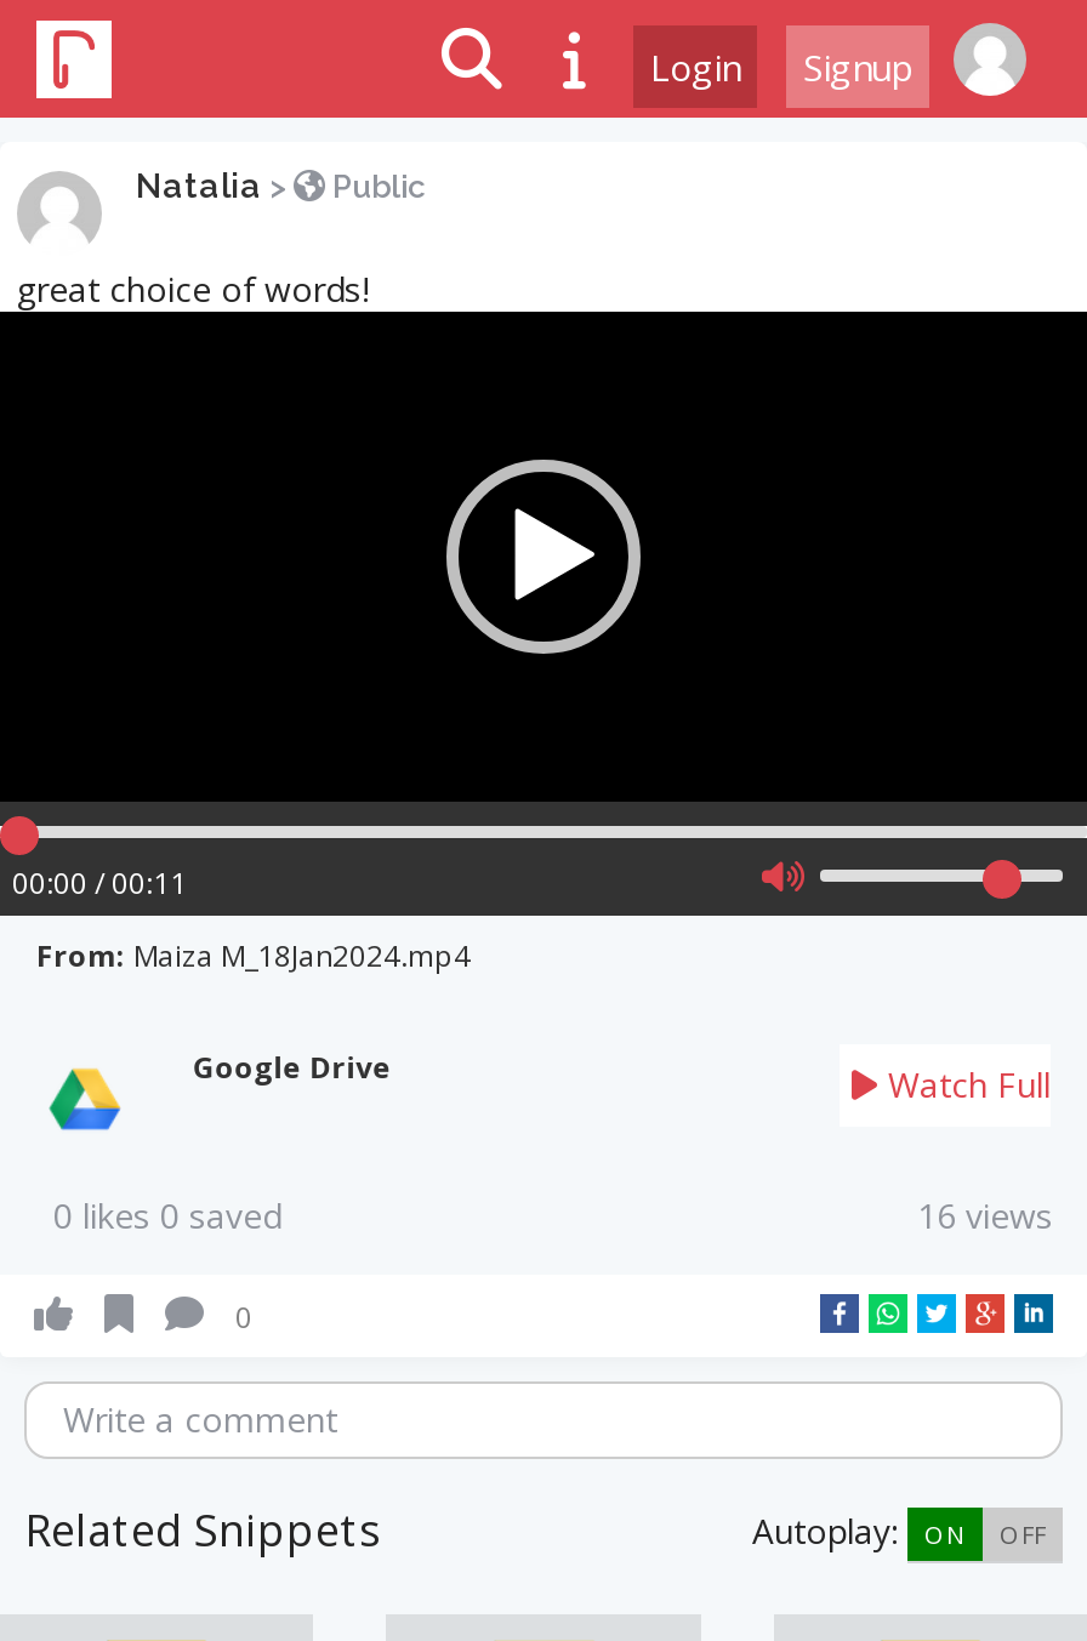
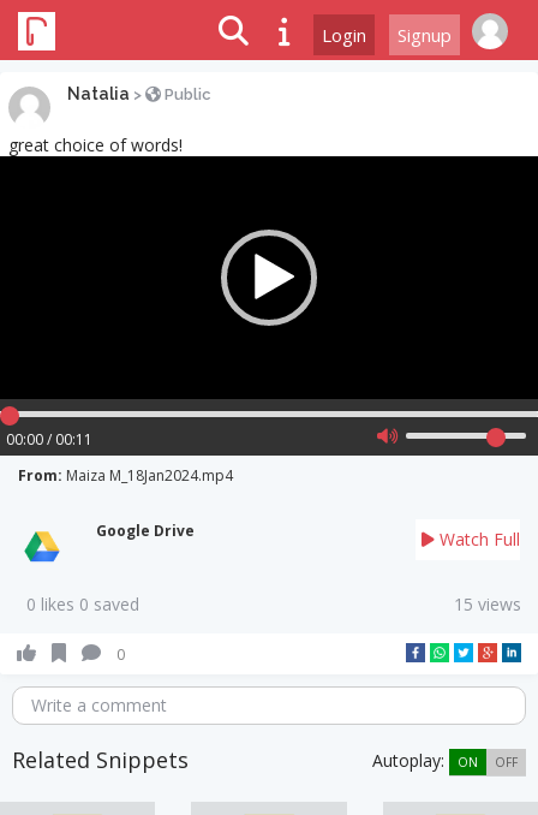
- 16 views
+ 15 views
